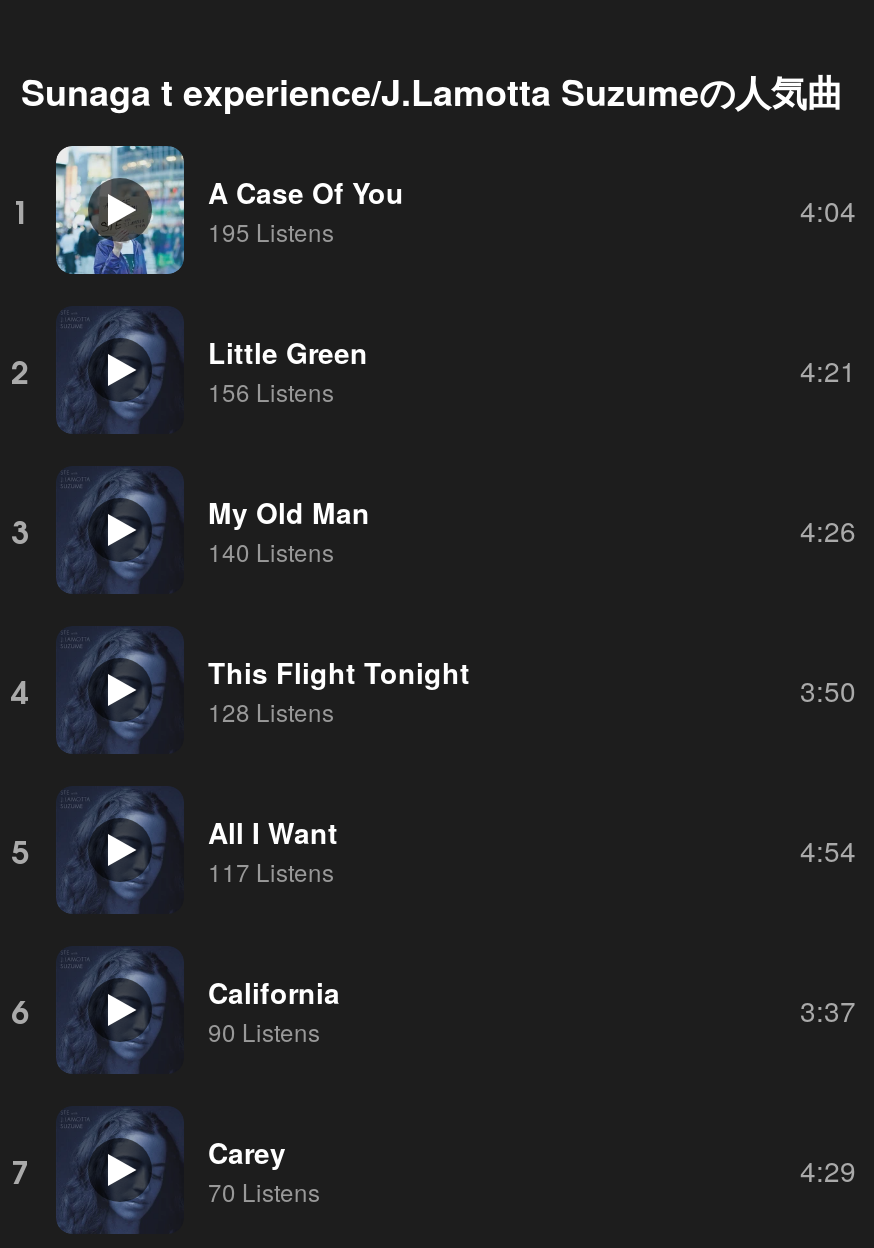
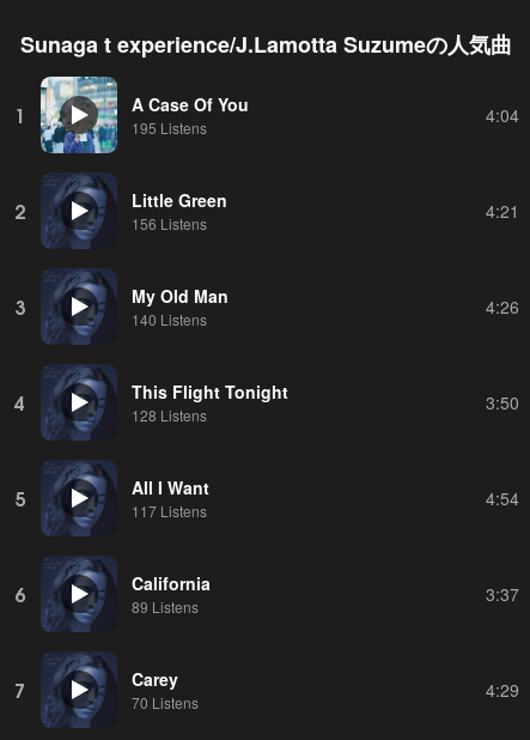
- 90 Listens
+ 89 Listens
